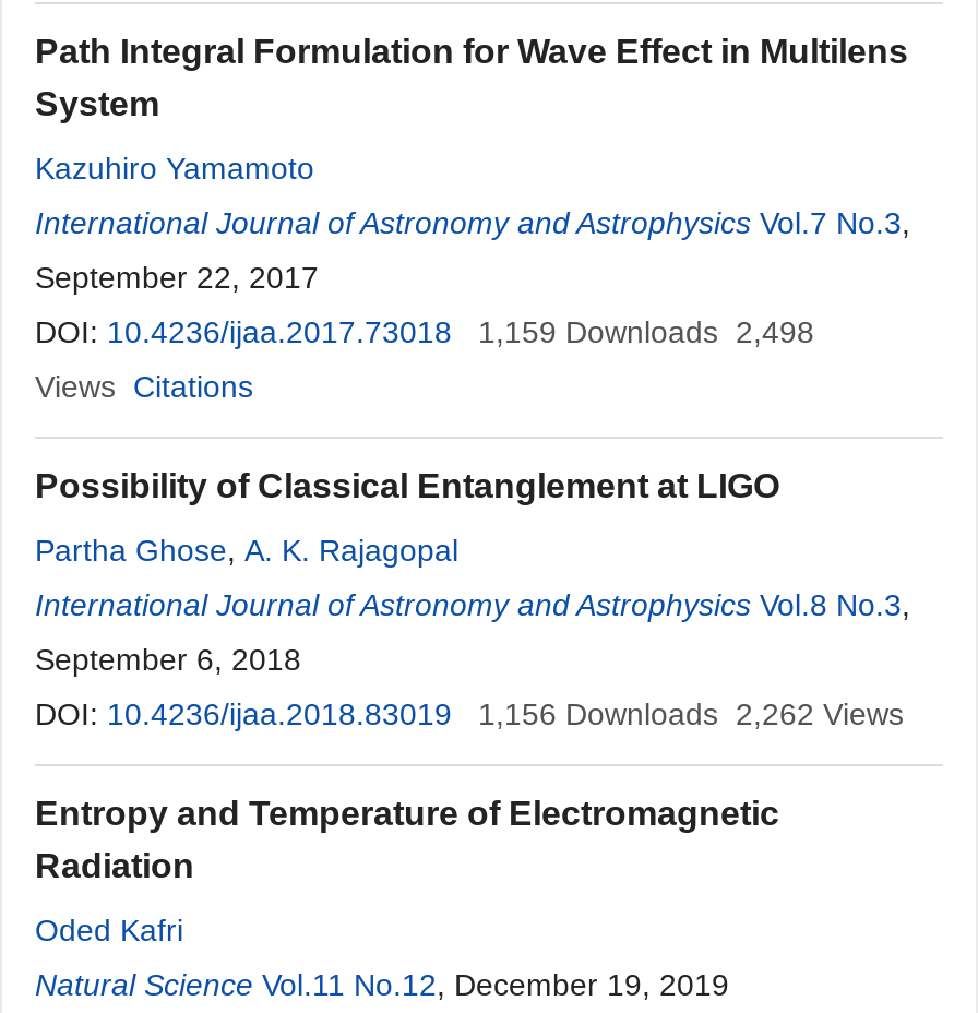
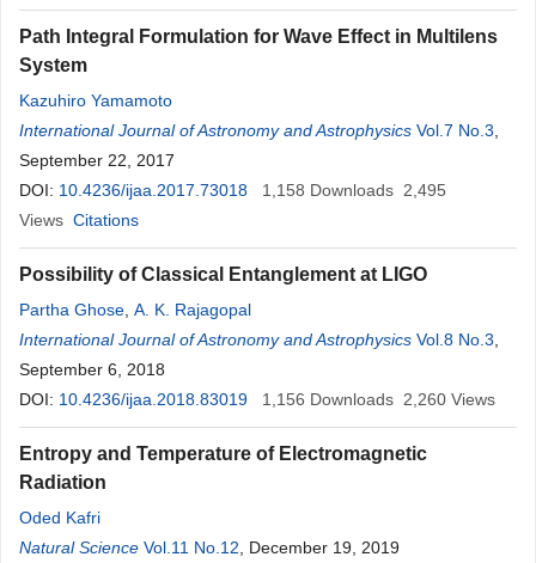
- DOI: 10.4236/ijaa.2017.73018 1,159 Downloads 2,498
+ DOI: 10.4236/ijaa.2017.73018 1,158 Downloads 2,495

- 1,156 Downloads 2,262 Views
+ 1,156 Downloads 2,260 Views
